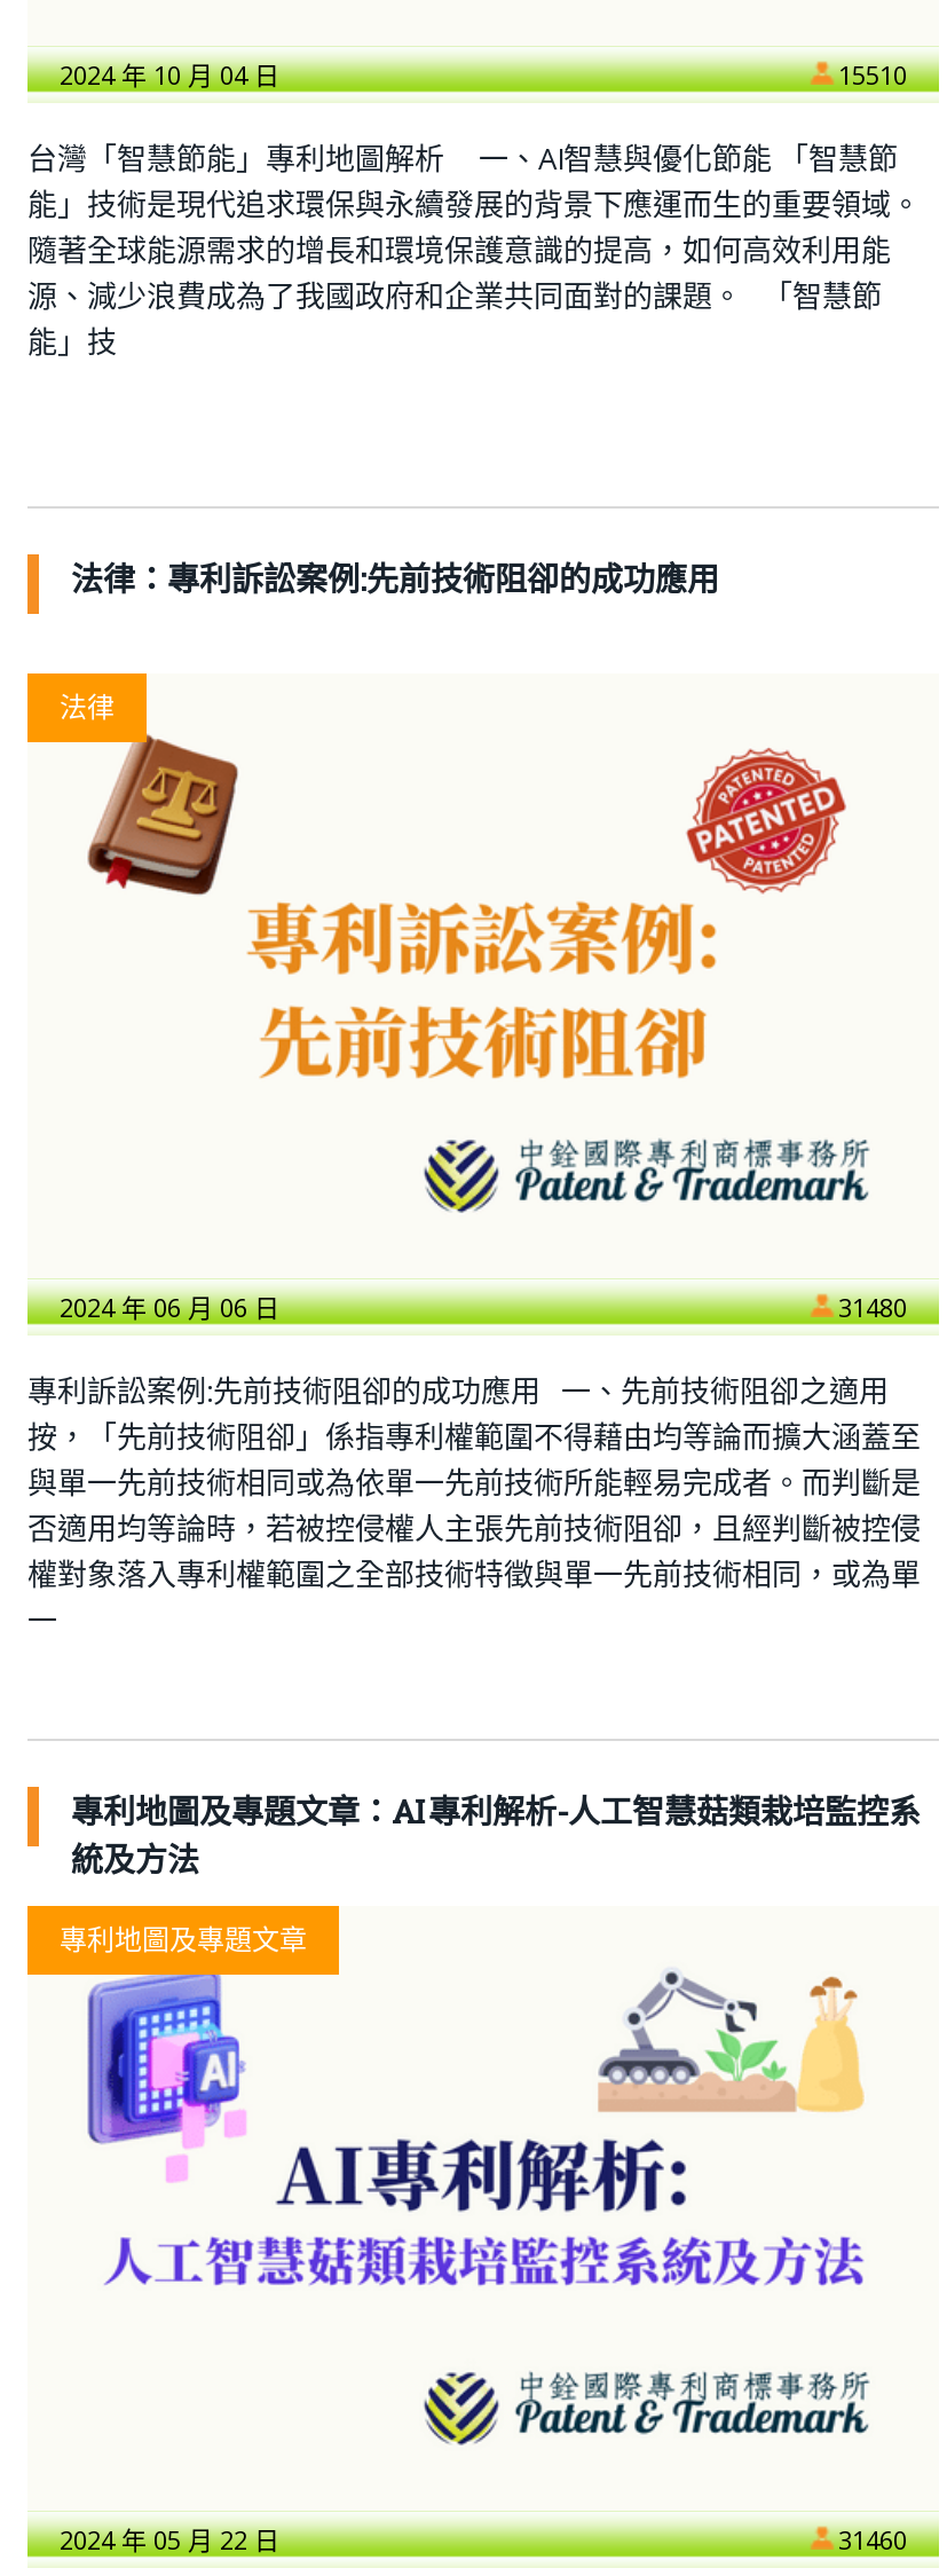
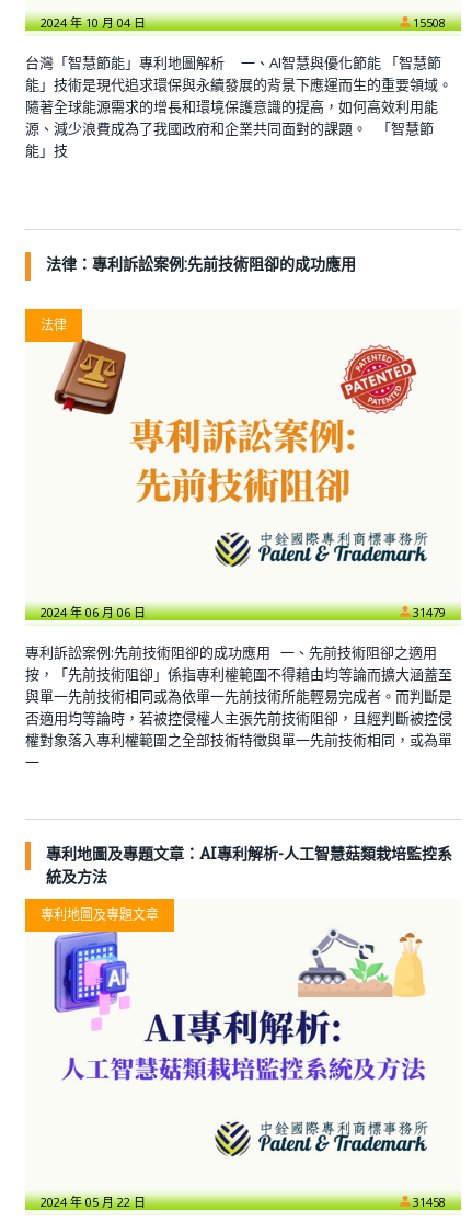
- 15510
+ 15508

- 31480
+ 31479

- 31460
+ 31458
